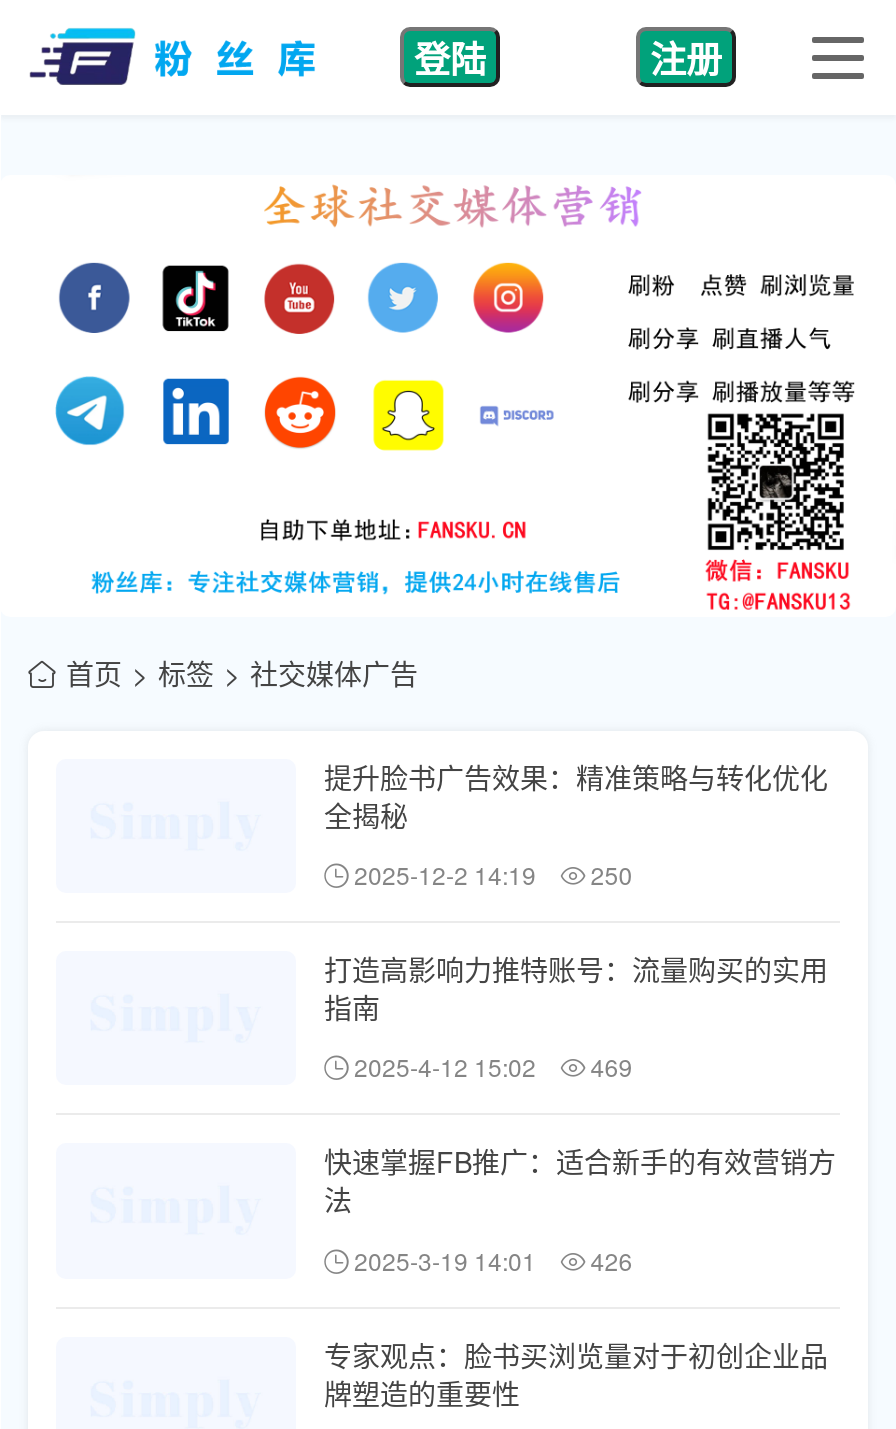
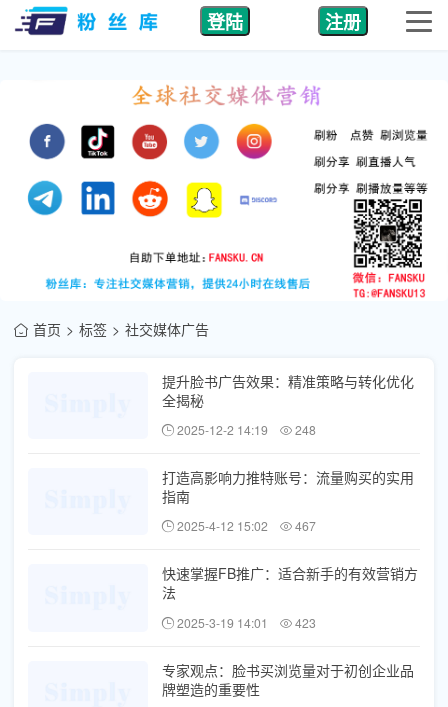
- 2025-12-2 14:19 250
+ 2025-12-2 14:19 248

- 2025-4-12 15:02 469
+ 2025-4-12 15:02 467

- 2025-3-19 14:01 426
+ 2025-3-19 14:01 423
